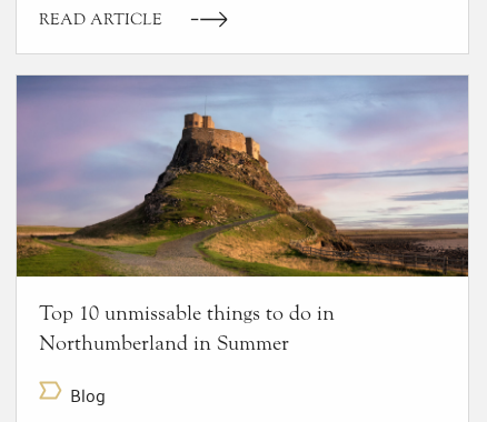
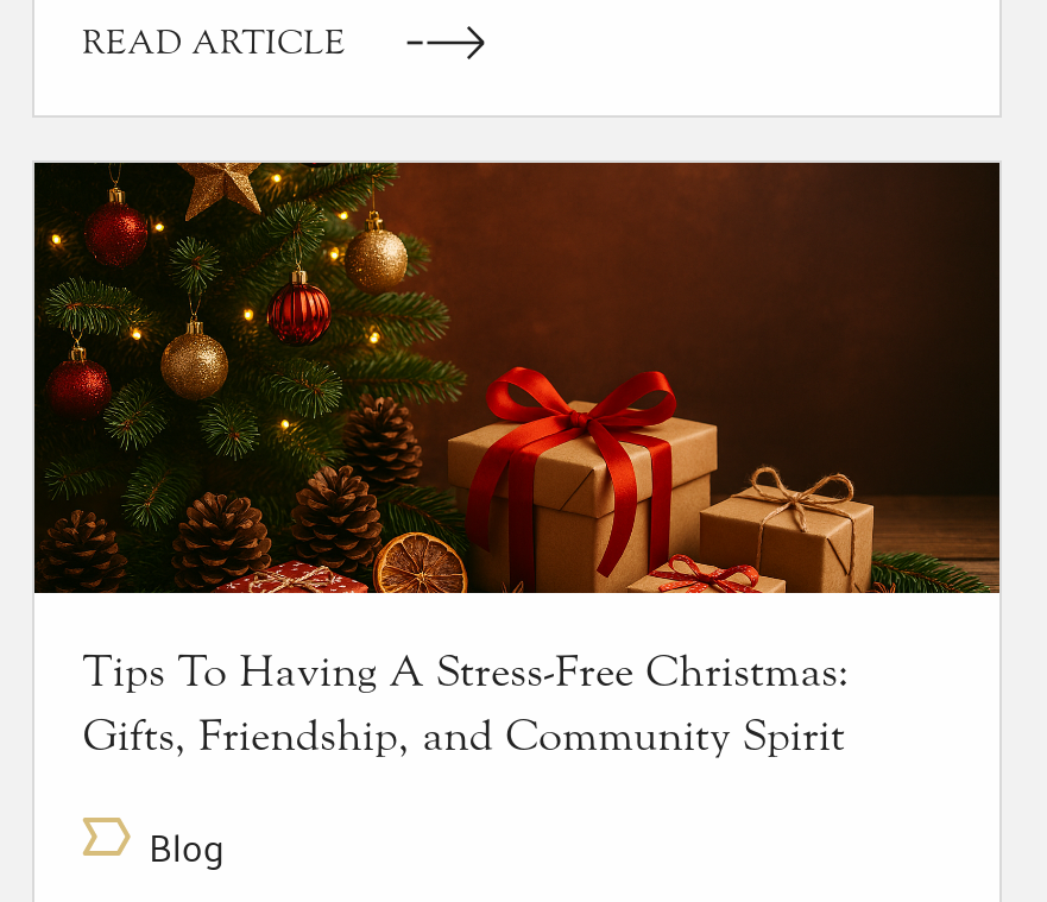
- [image]
- Top 10 unmissable things to do in
- Northumberland in Summer
+ [image]
+ Tips To Having A Stress-Free Christmas:
+ Gifts, Friendship, and Community Spirit
